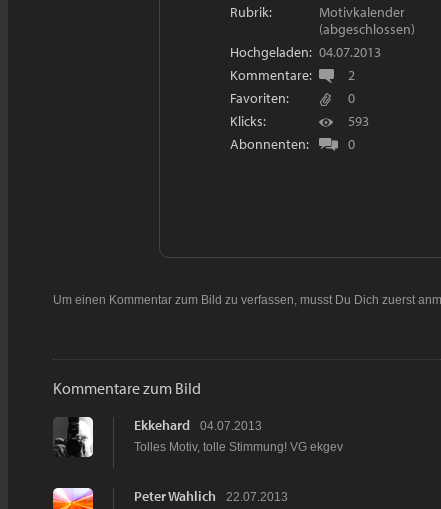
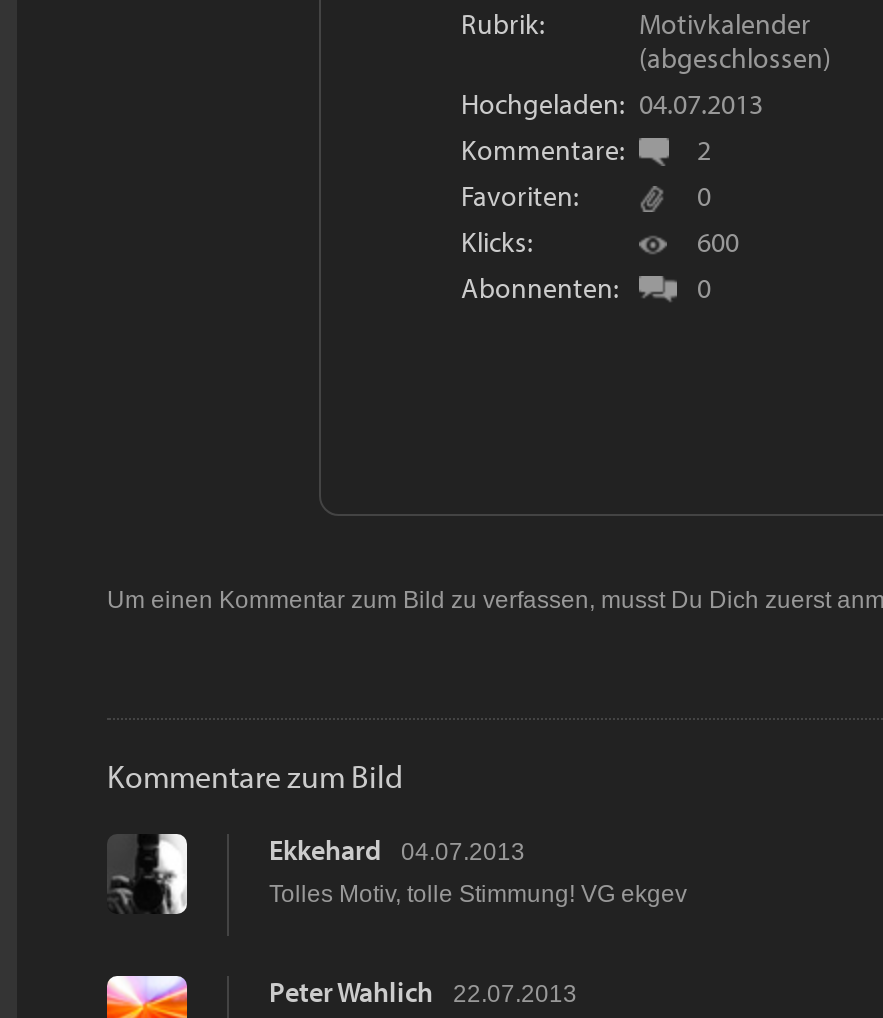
- 593
+ 600
